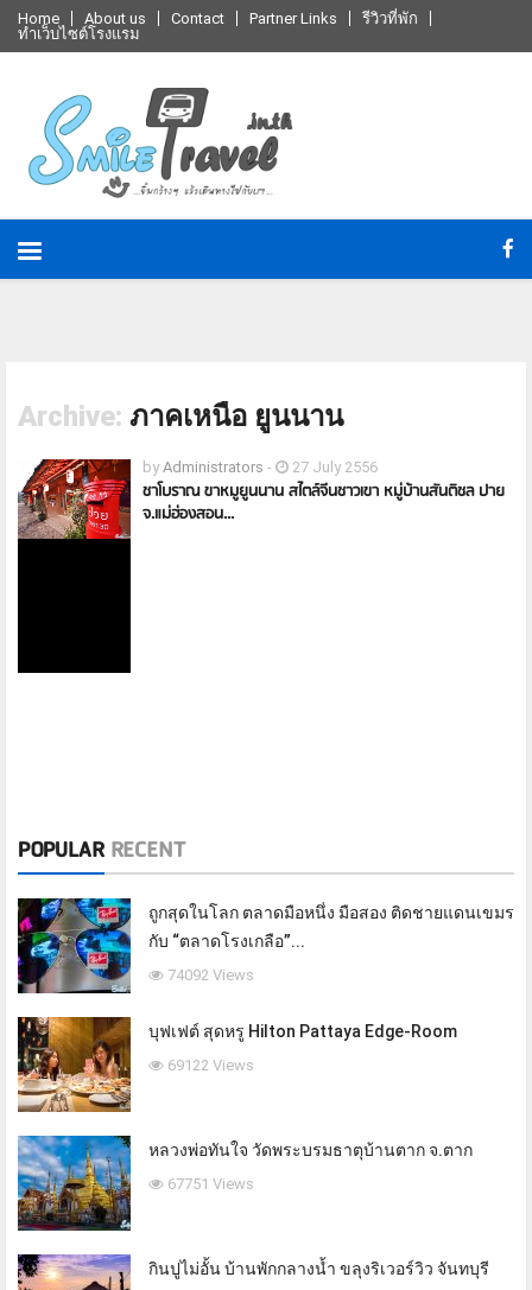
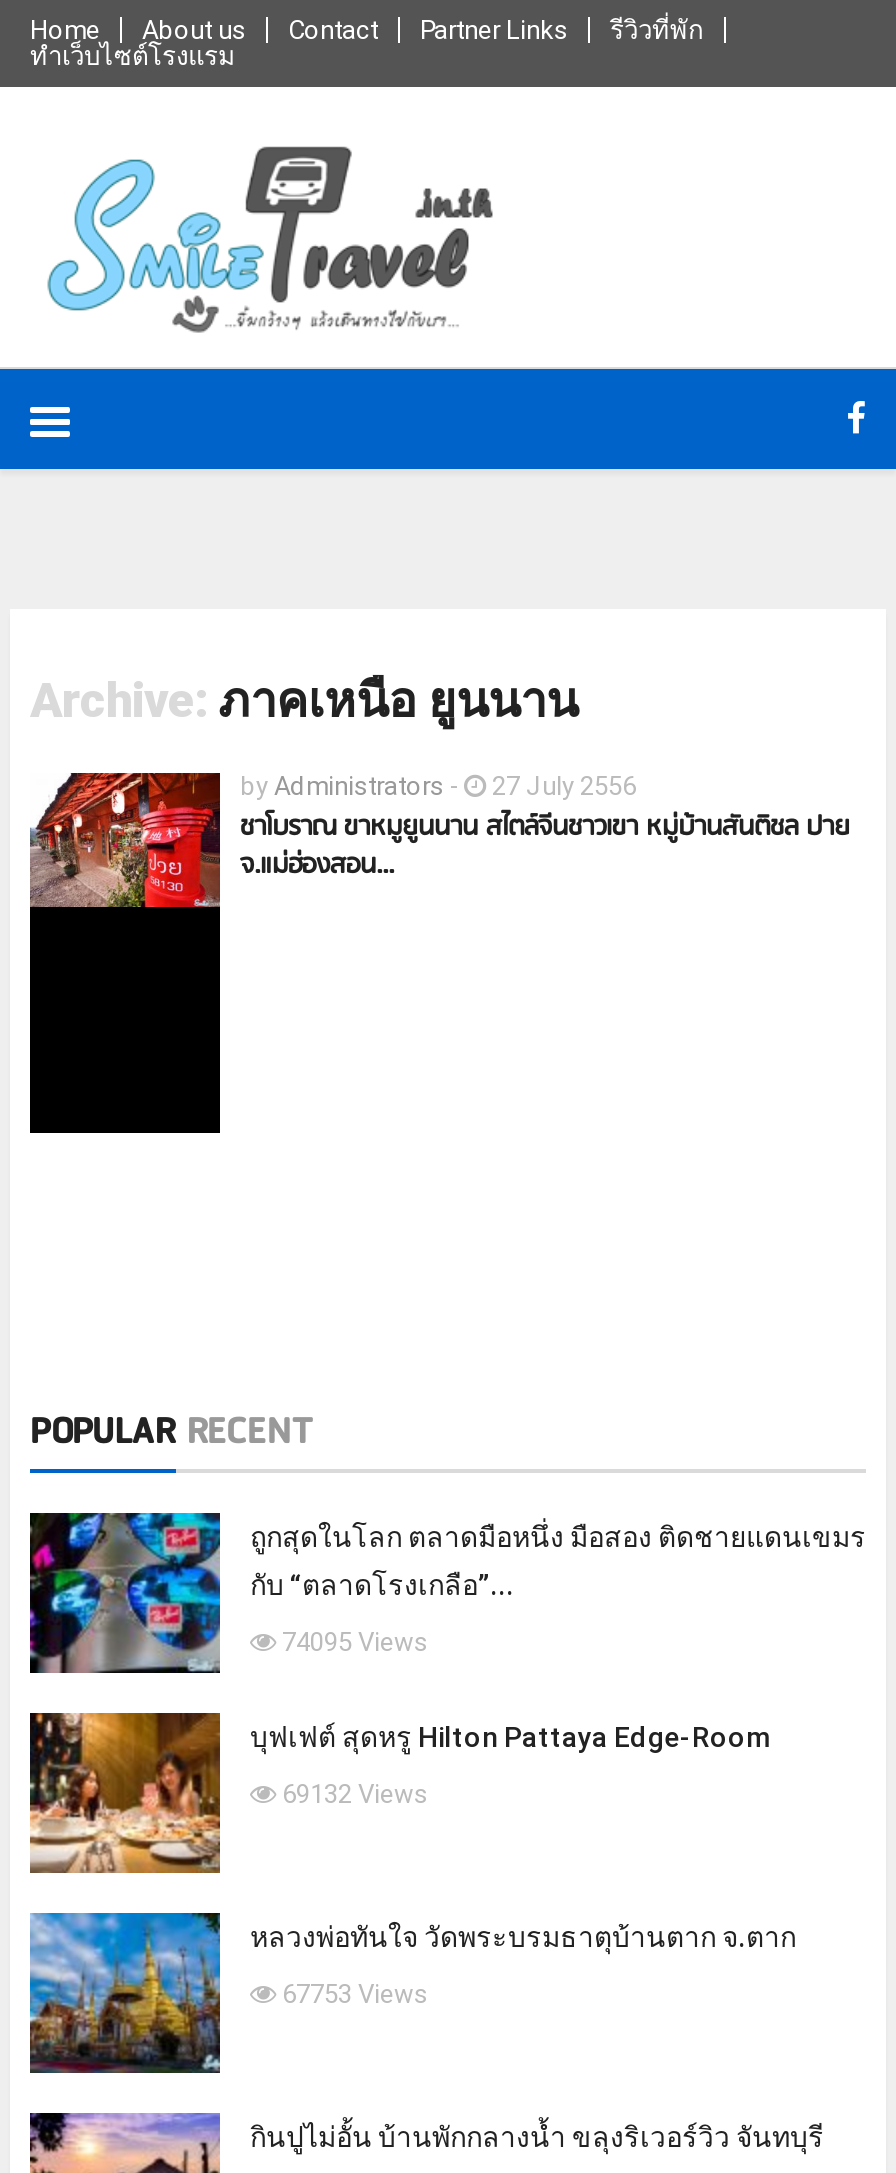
- 74092 Views
+ 74095 Views

- 69122 Views
+ 69132 Views

- 67751 Views
+ 67753 Views
